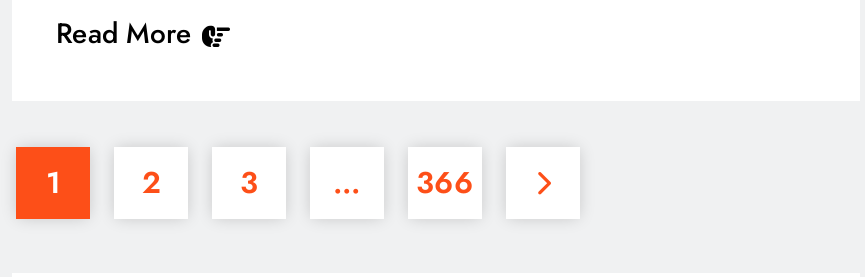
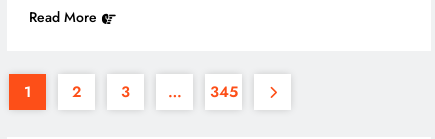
- 366
+ 345
